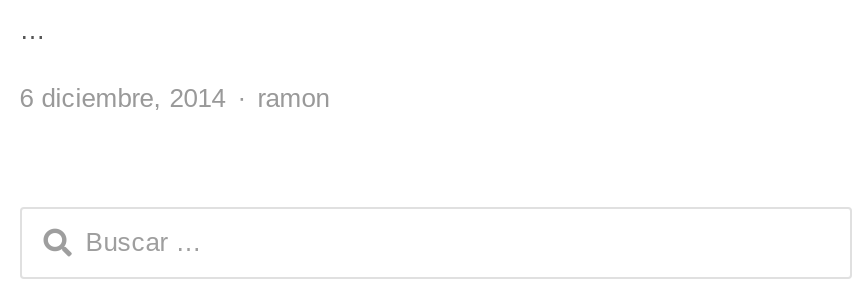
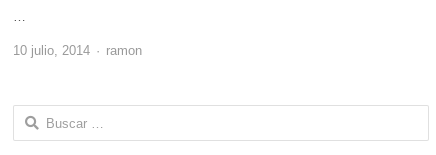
- 6 diciembre, 2014
+ 10 julio, 2014
